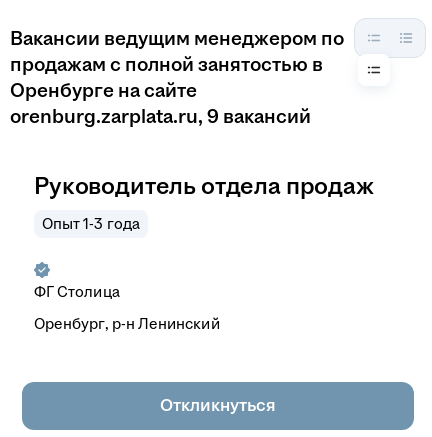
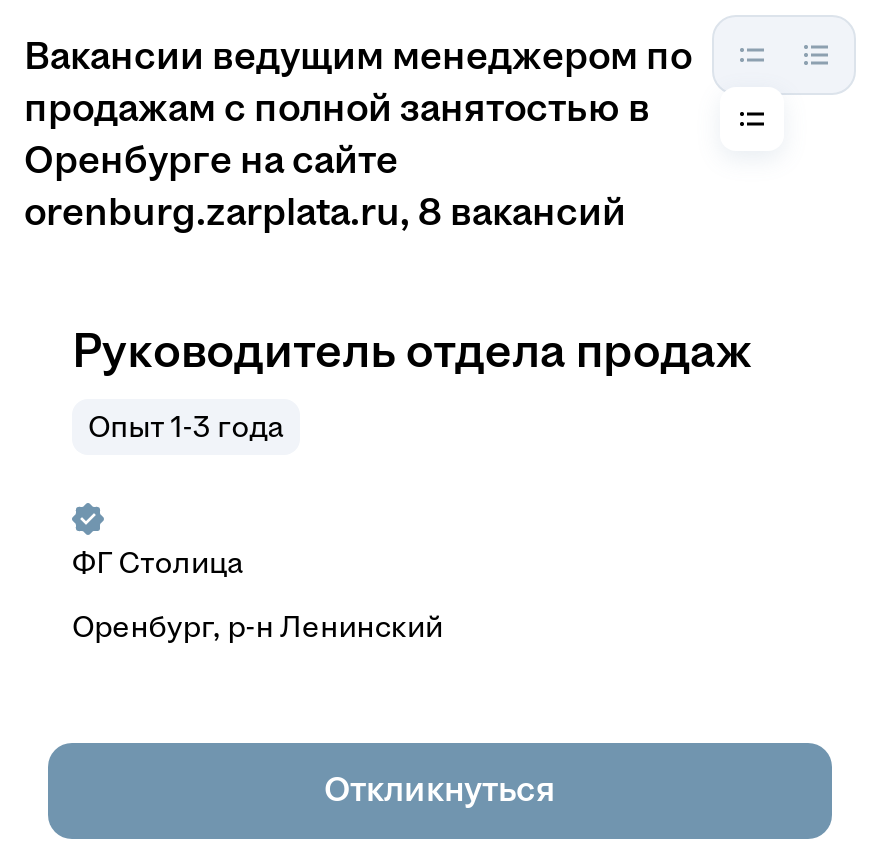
- orenburg.zarplata.ru, 9 вакансий
+ orenburg.zarplata.ru, 8 вакансий
